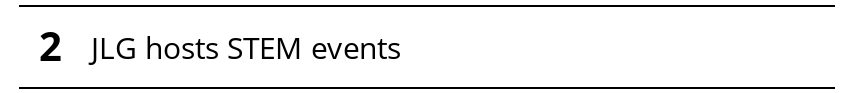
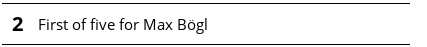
- JLG hosts STEM events
+ First of five for Max Bögl
